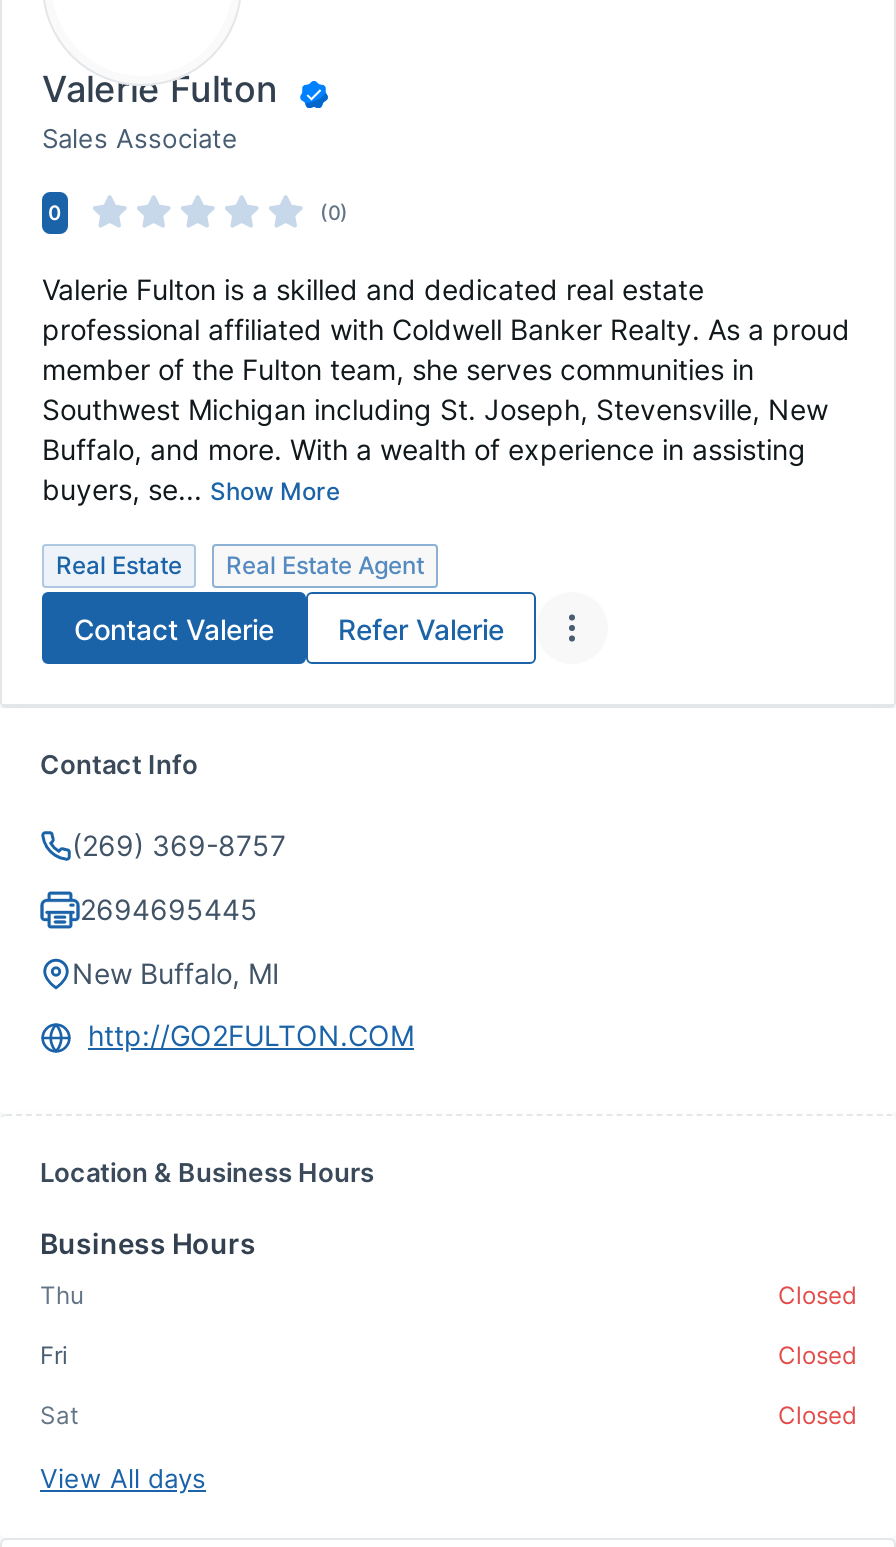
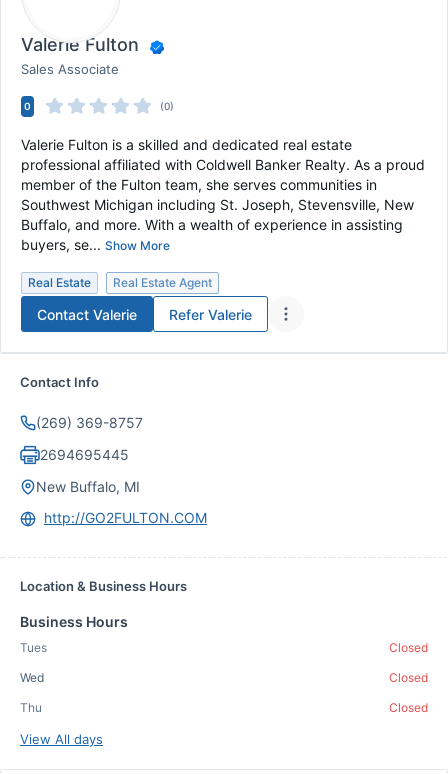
moved down: Thu

+ Tues

- Fri
+ Wed

- Sat
